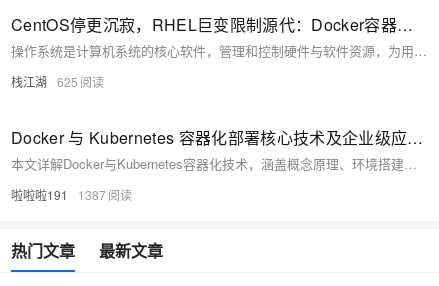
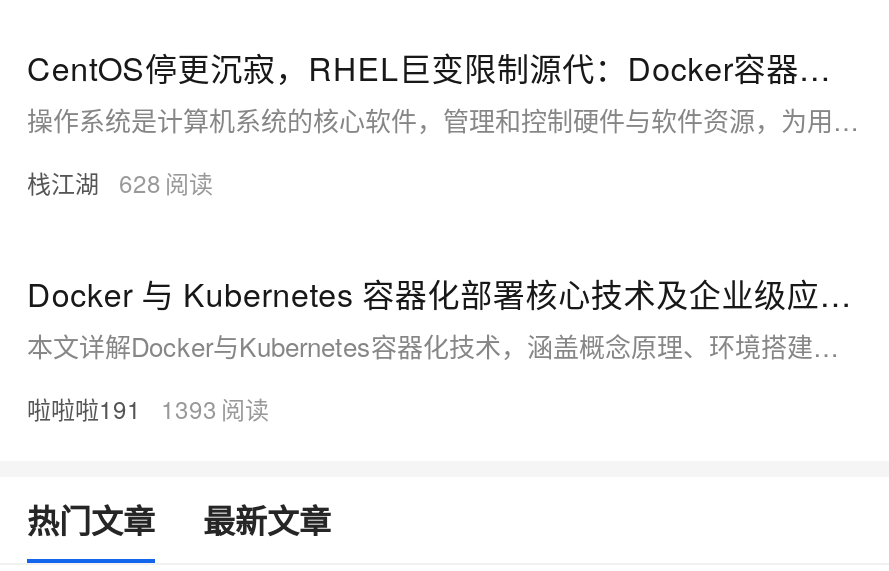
- 栈江湖 625
+ 栈江湖 628

- 啦啦啦191 1387
+ 啦啦啦191 1393
